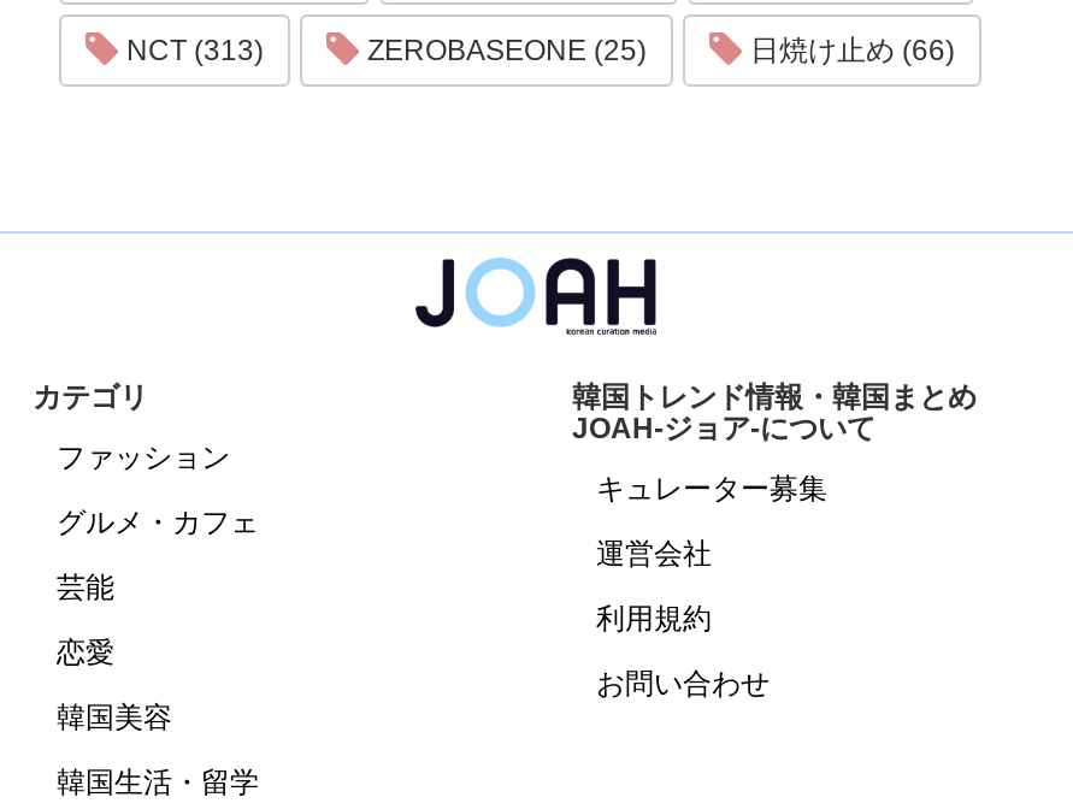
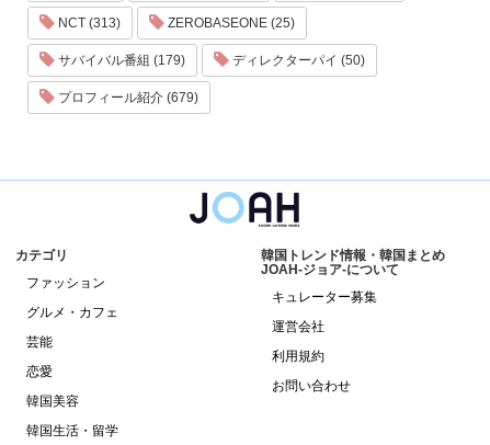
- 日焼け止め (66)
+ サバイバル番組 (179)
+ ディレクターパイ (50)
+ プロフィール紹介 (679)
